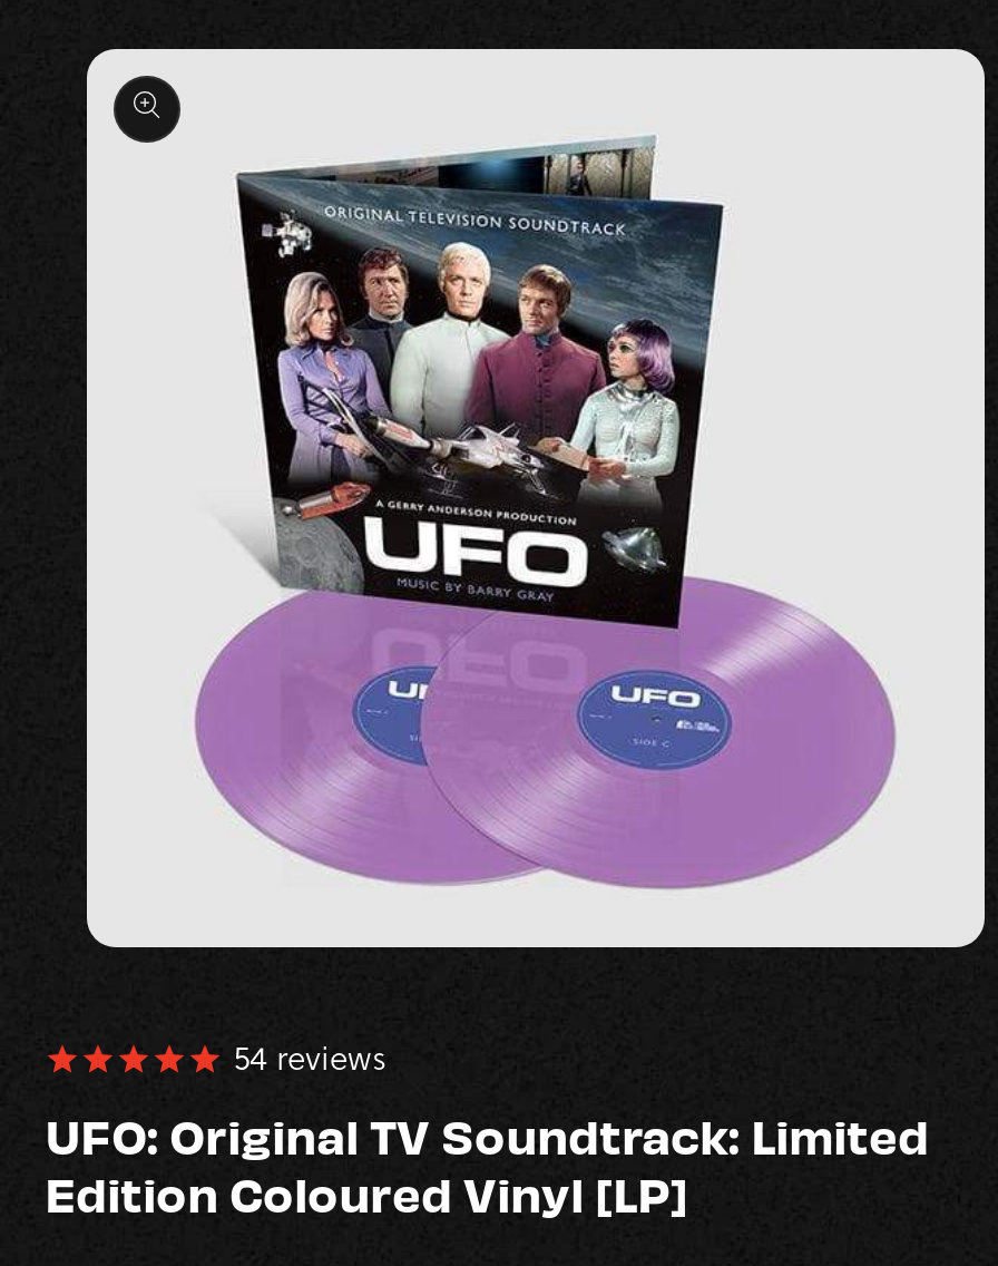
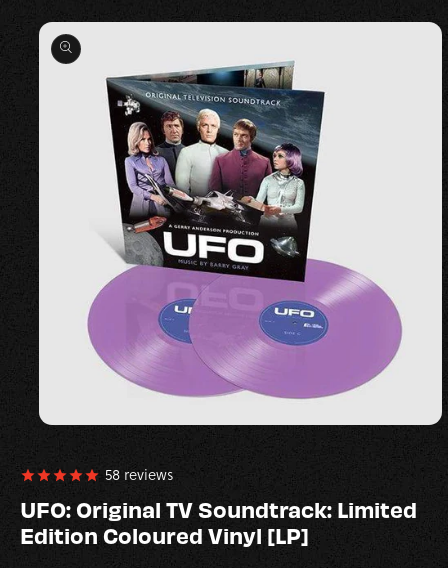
- 54 reviews
+ 58 reviews
